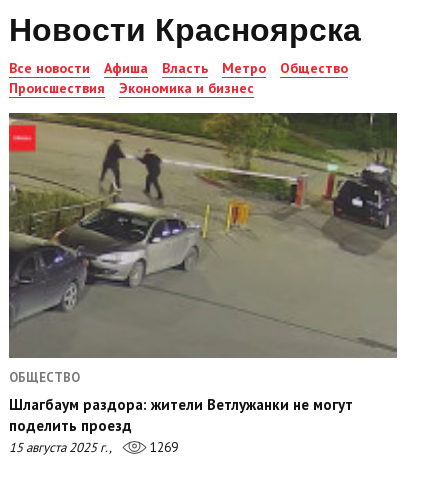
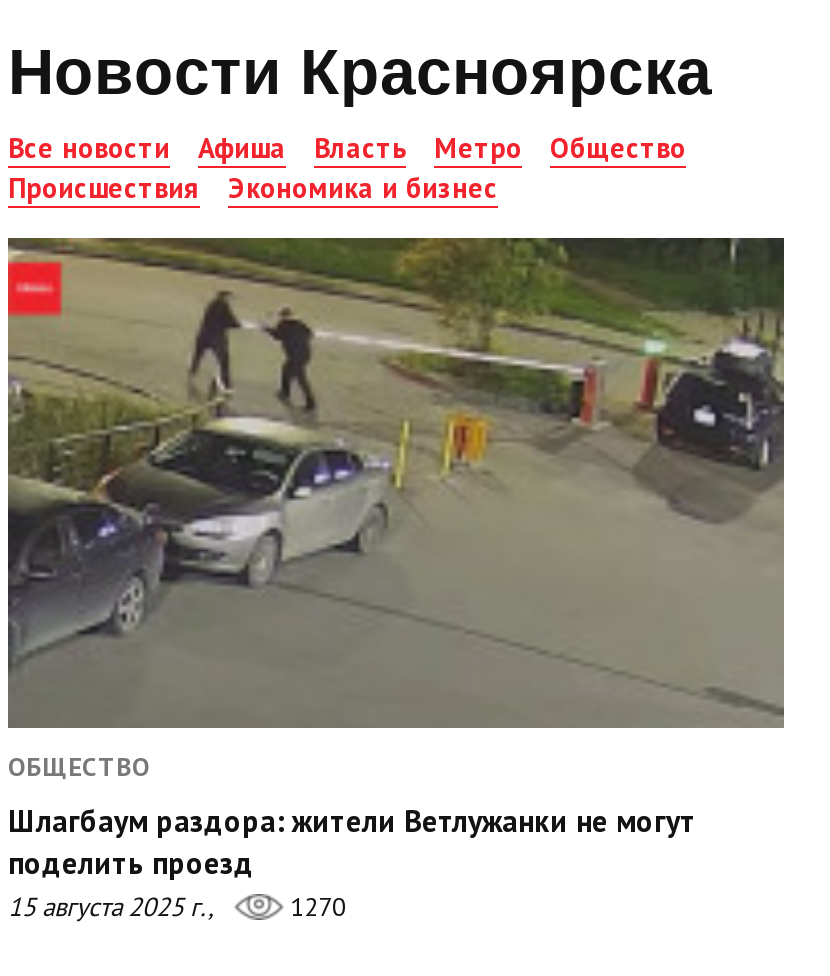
- 1269
+ 1270
